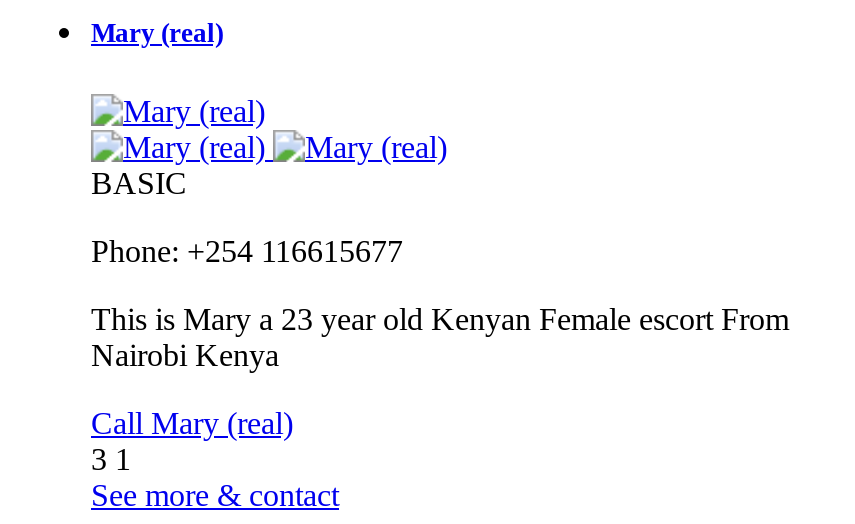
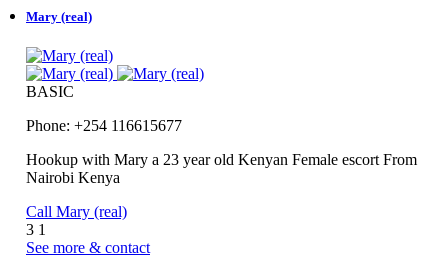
- This is Mary a 23 year old Kenyan Female escort From
+ Hookup with Mary a 23 year old Kenyan Female escort From
